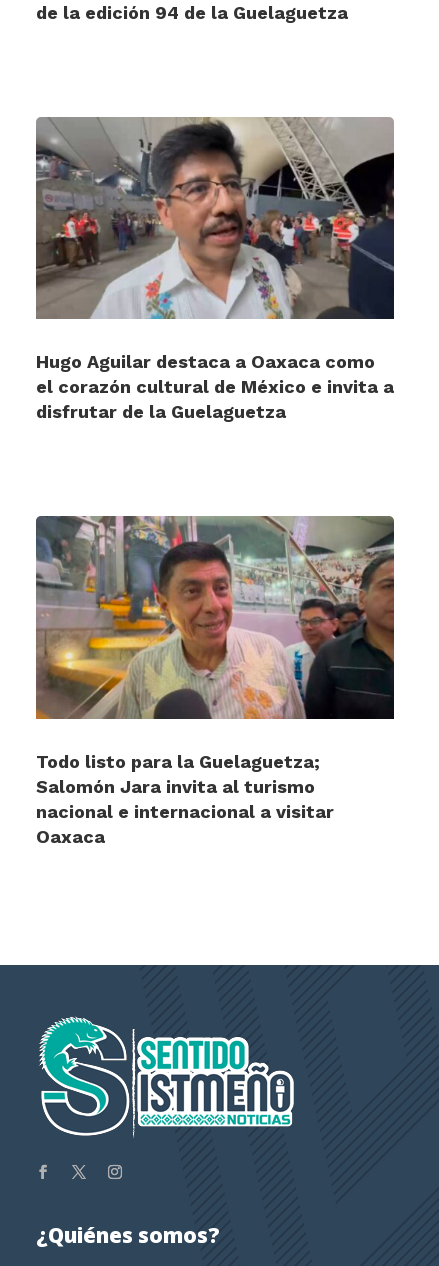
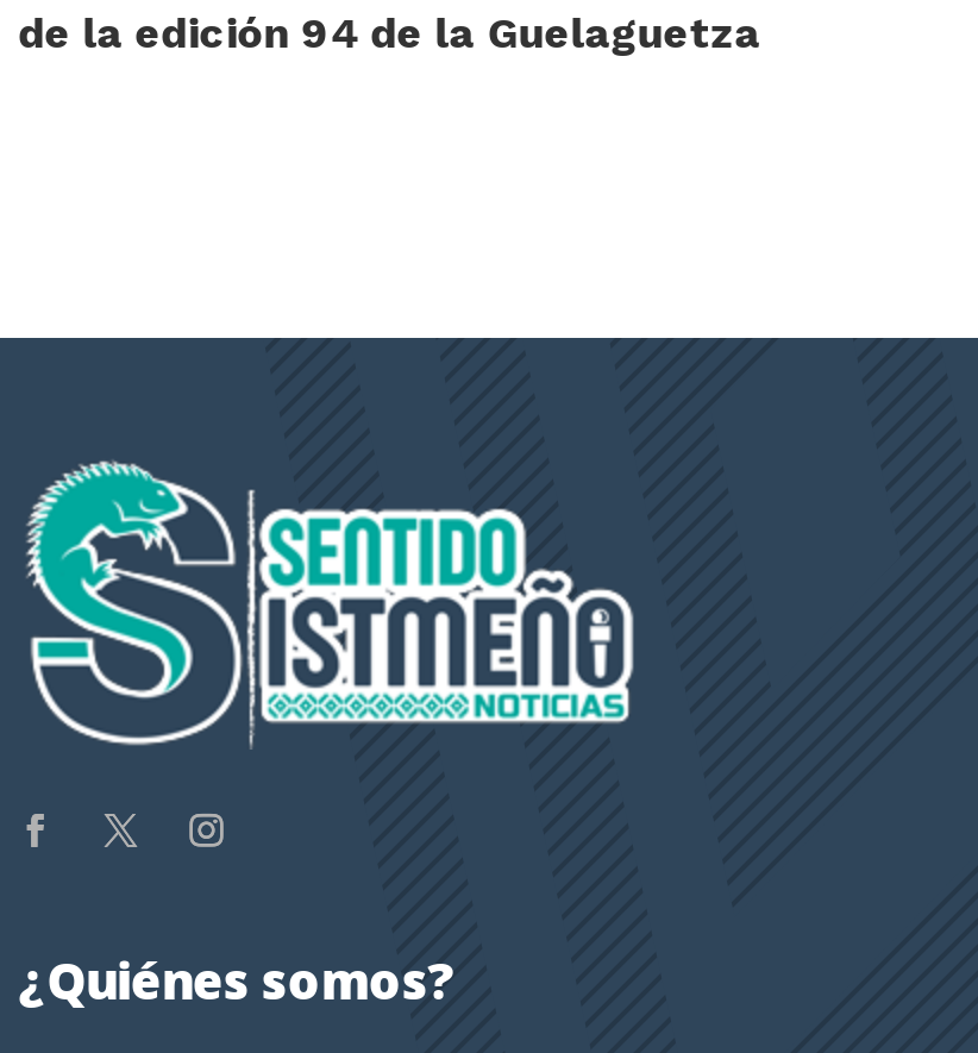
- [image]
- Hugo Aguilar destaca a Oaxaca como
- el corazón cultural de México e invita a
- disfrutar de la Guelaguetza

- [image]
- Todo listo para la Guelaguetza;
- Salomón Jara invita al turismo
- nacional e internacional a visitar
- Oaxaca
